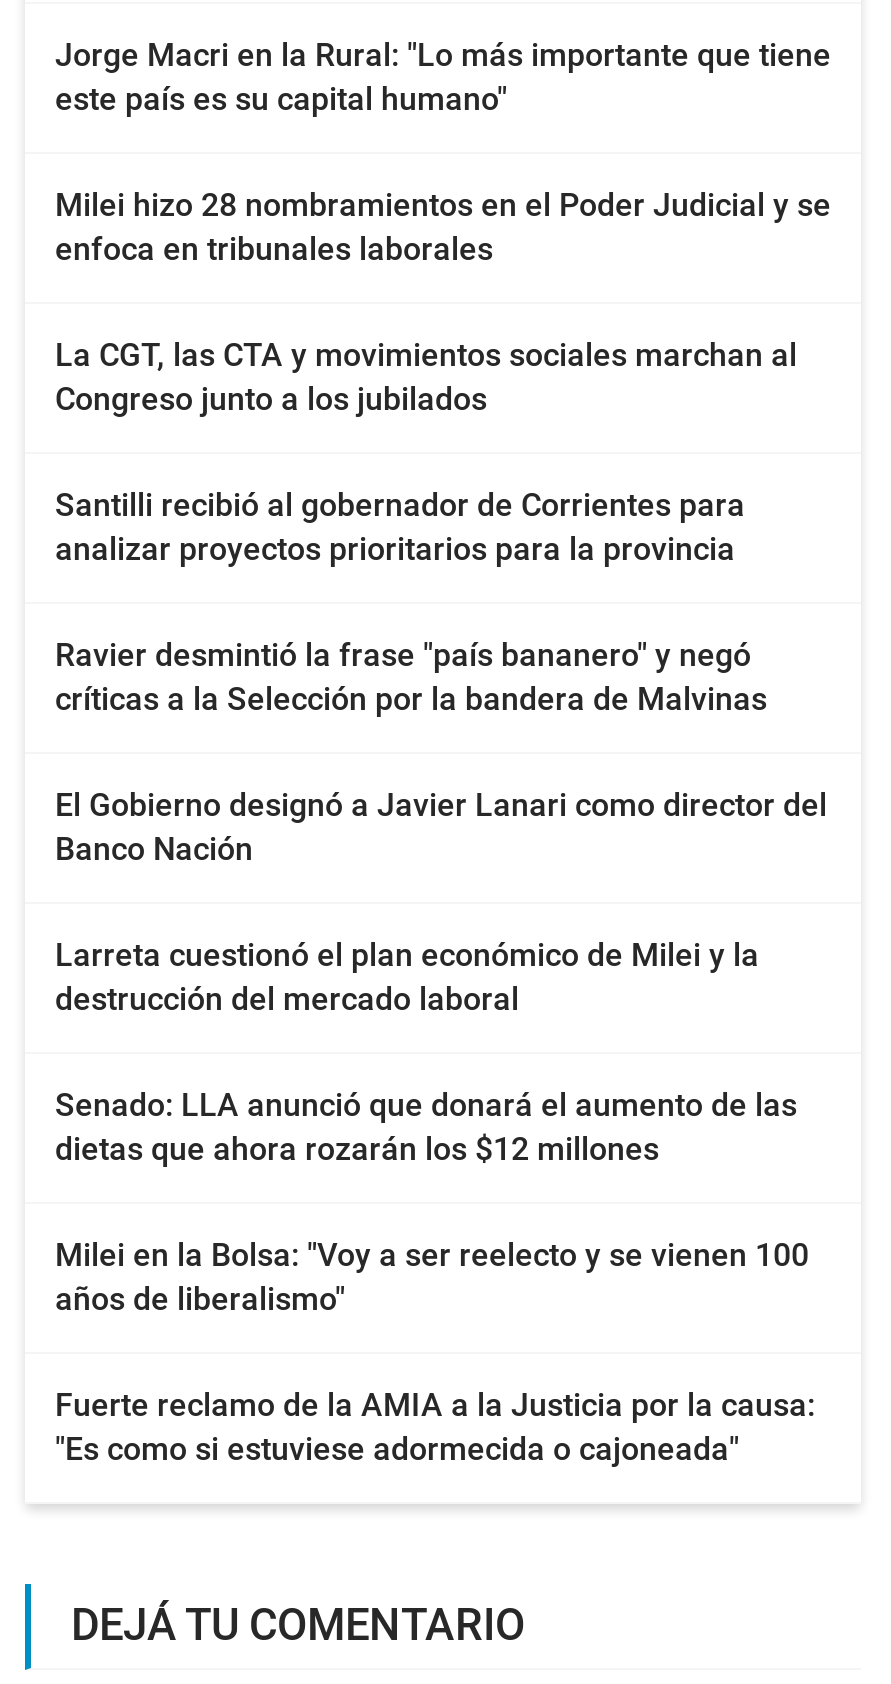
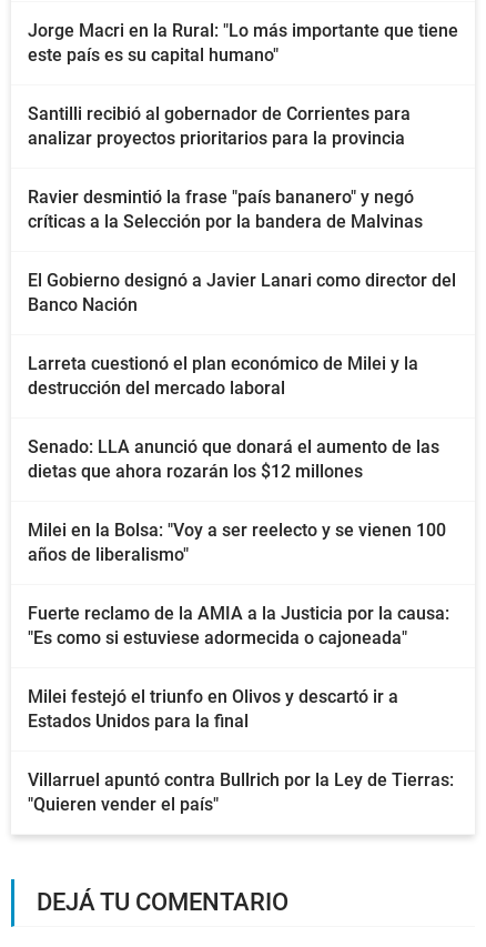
- Milei hizo 28 nombramientos en el Poder Judicial y se
- enfoca en tribunales laborales
- La CGT, las CTA y movimientos sociales marchan al
- Congreso junto a los jubilados

moved up: Santilli recibió al gobernador de Corrientes para | analizar proyectos prioritarios para la provincia | Ravier desmintió la frase "país bananero" y negó | ... | Fuerte reclamo de la AMIA a la Justicia por la causa: | "Es como si estuviese adormecida o cajoneada"

+ Milei festejó el triunfo en Olivos y descartó ir a
+ Estados Unidos para la final
+ Villarruel apuntó contra Bullrich por la Ley de Tierras:
+ "Quieren vender el país"
